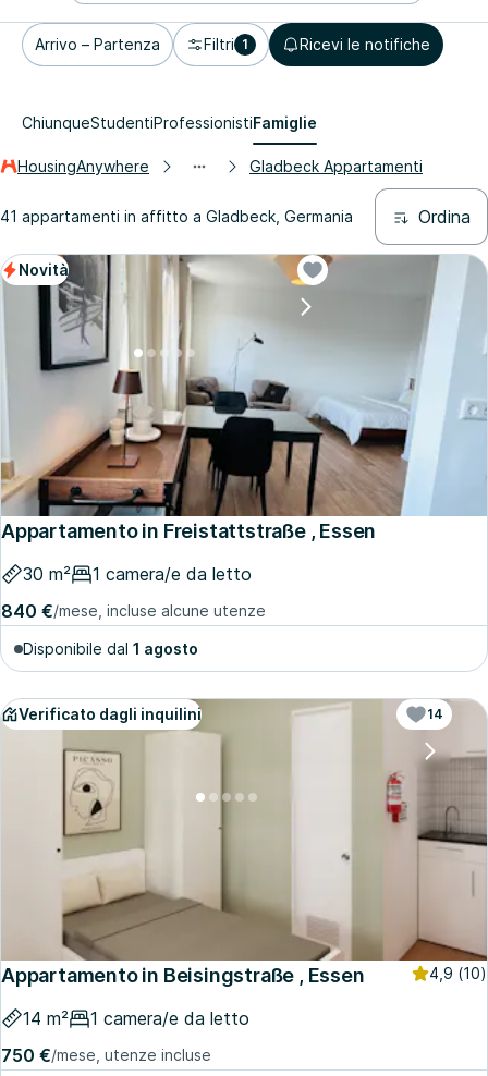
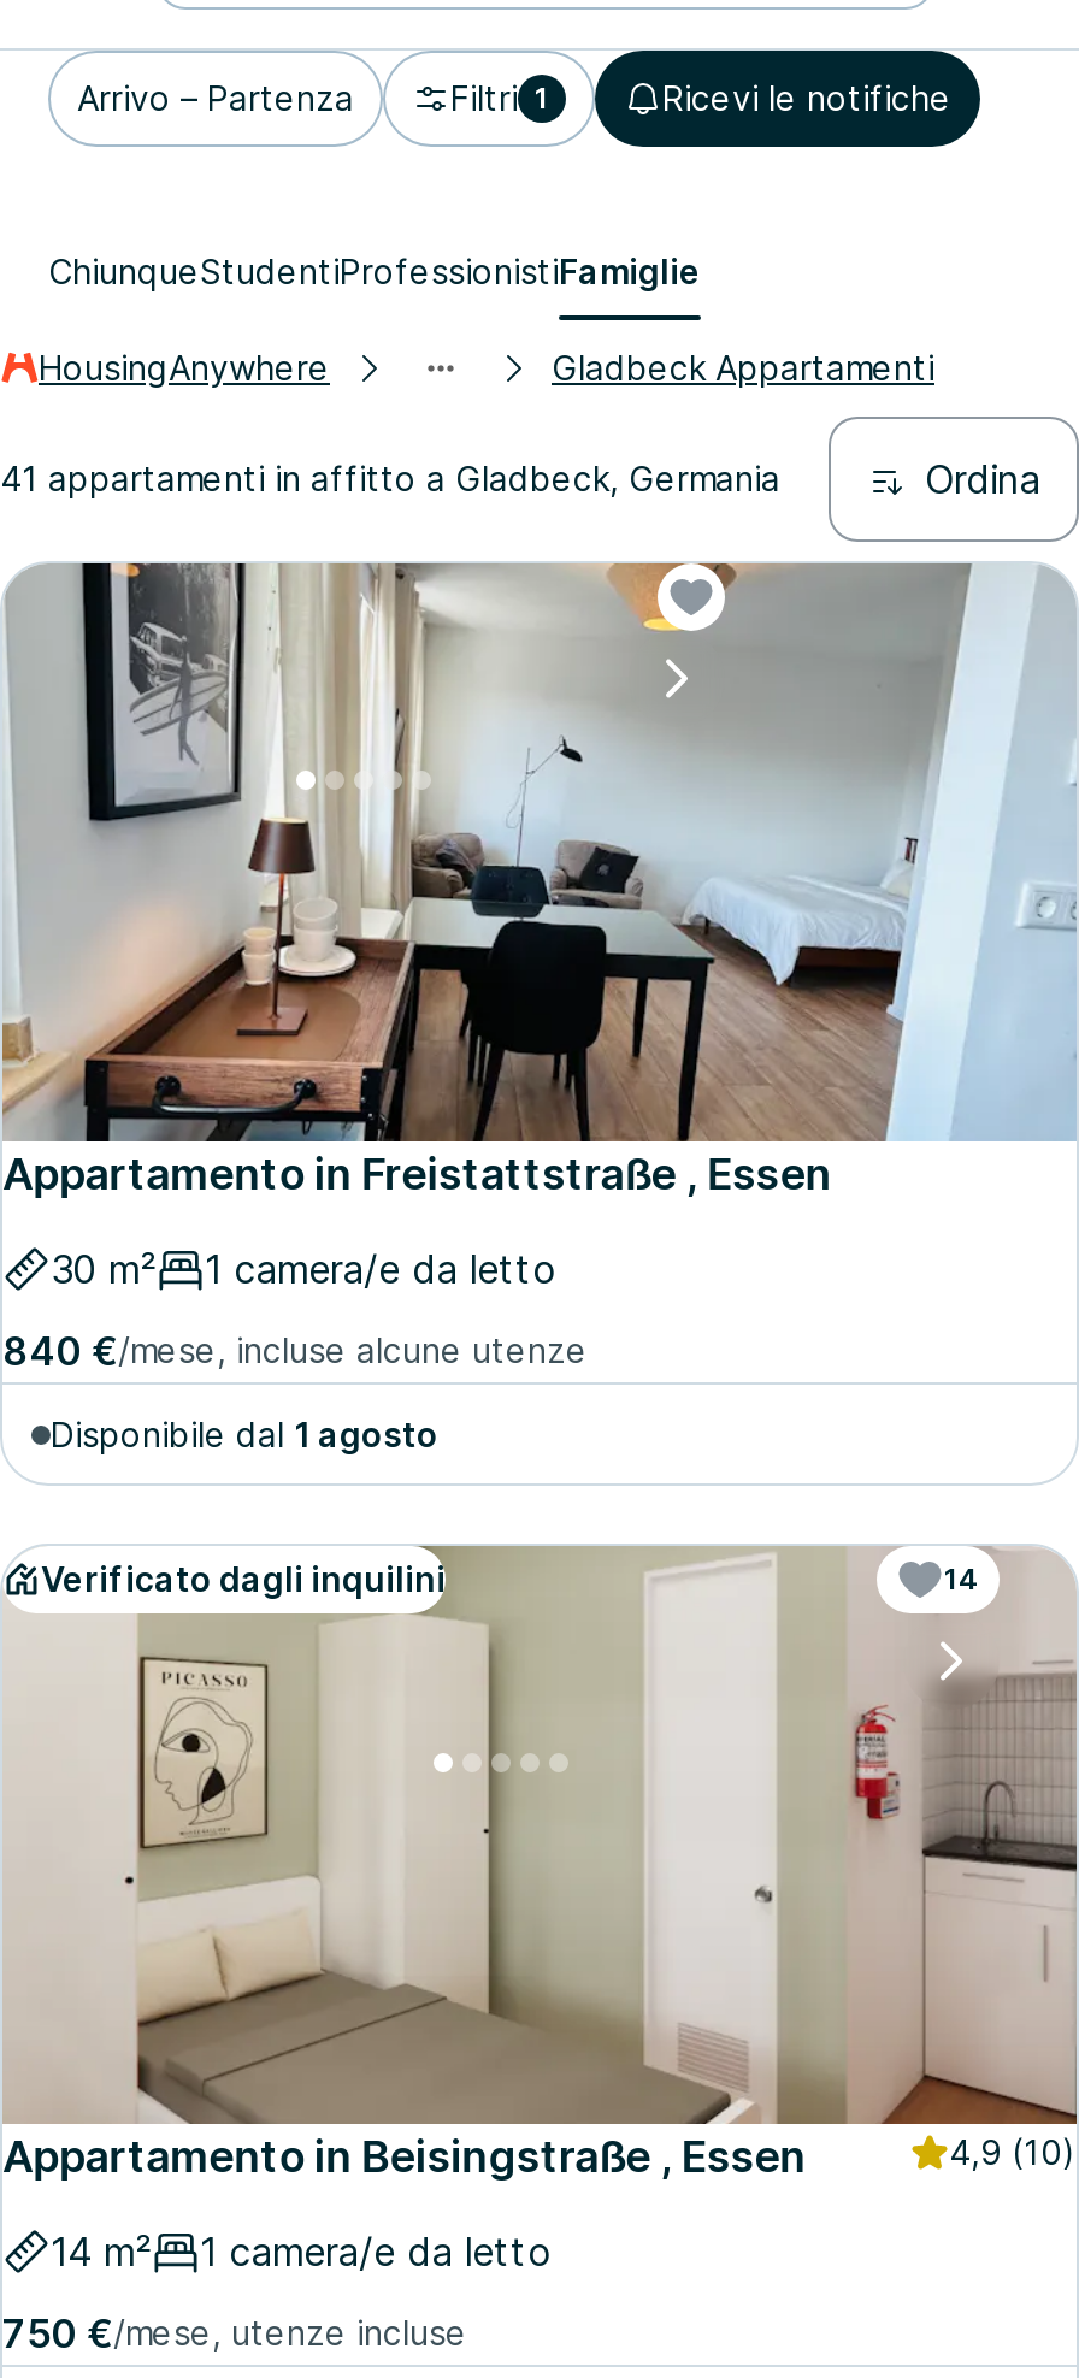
- Novità
